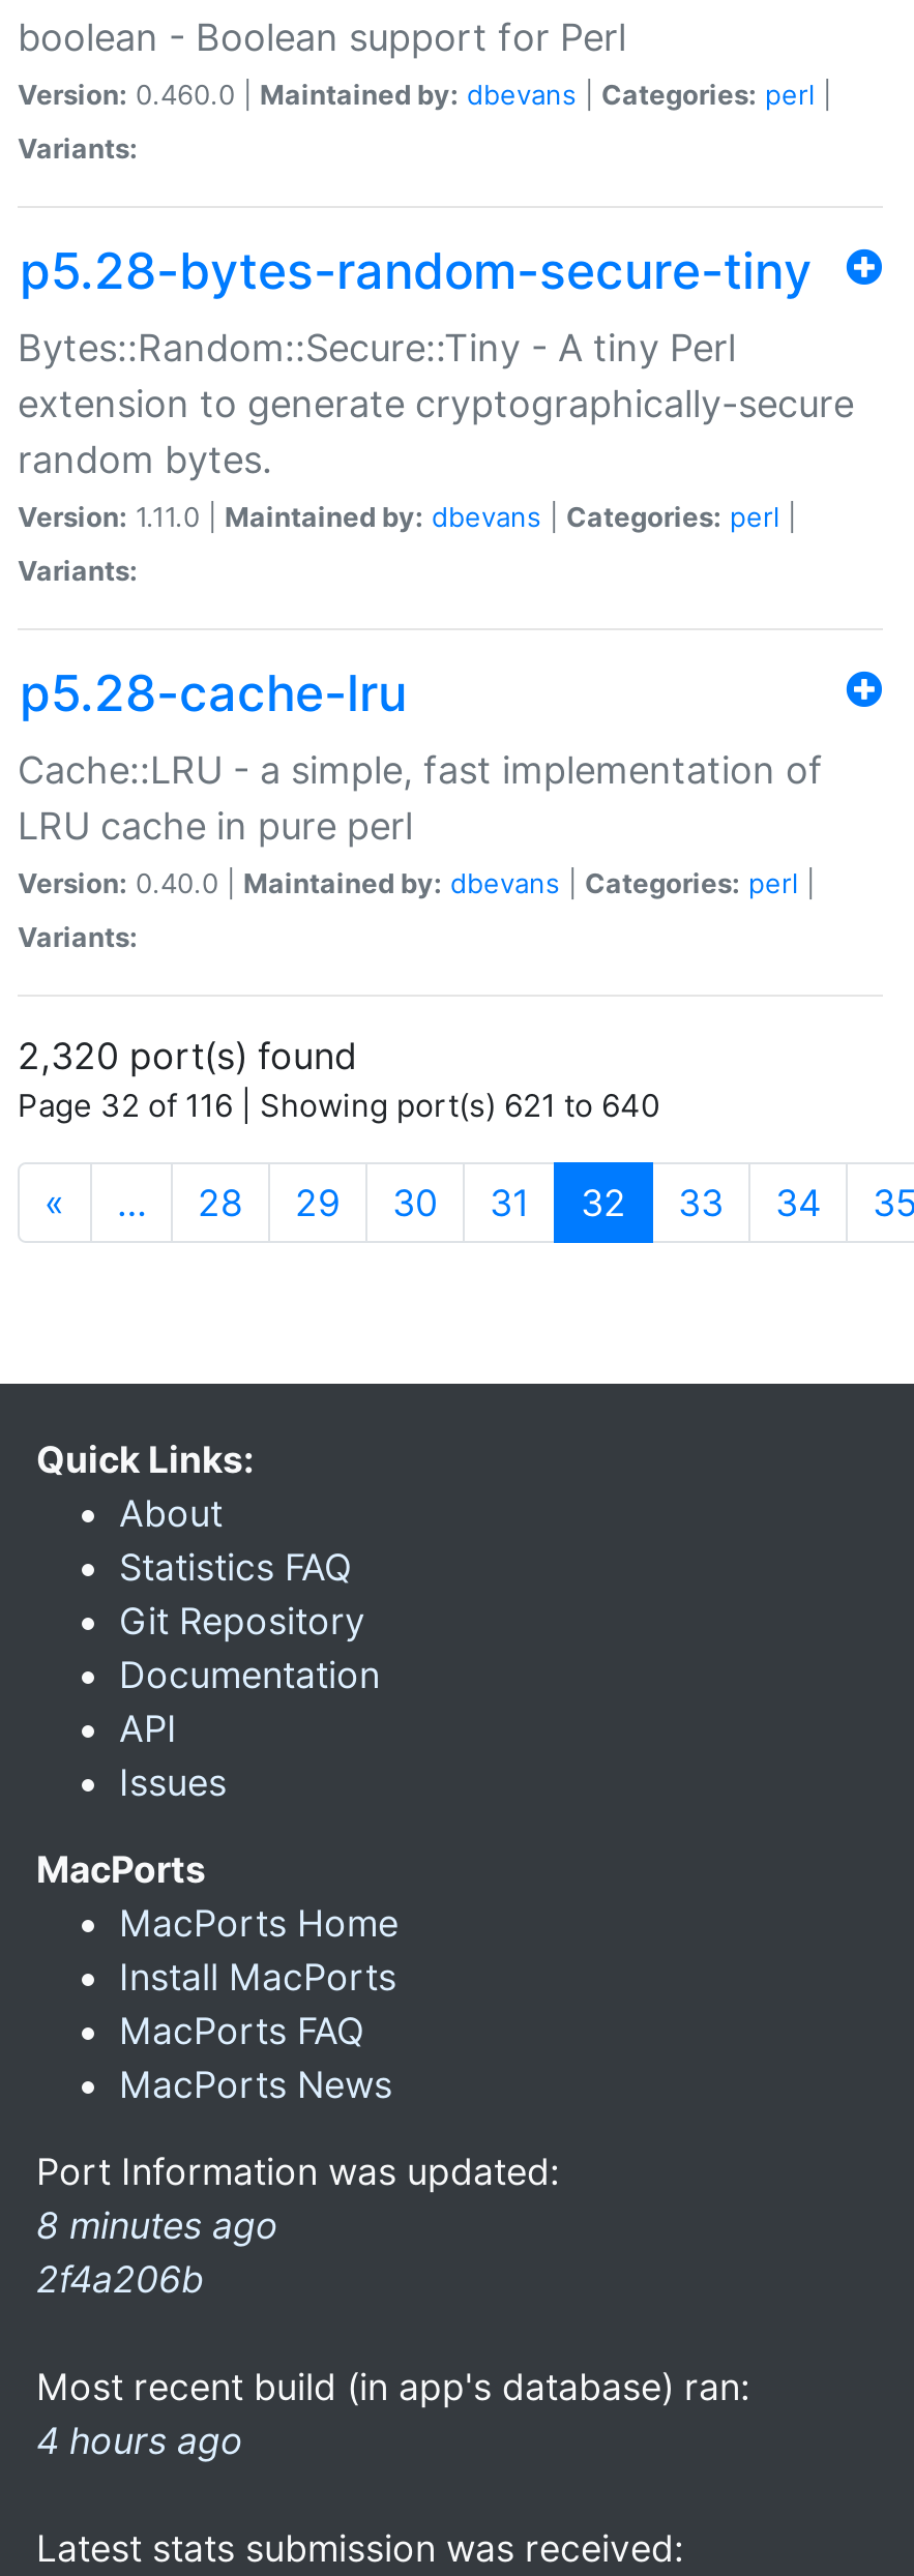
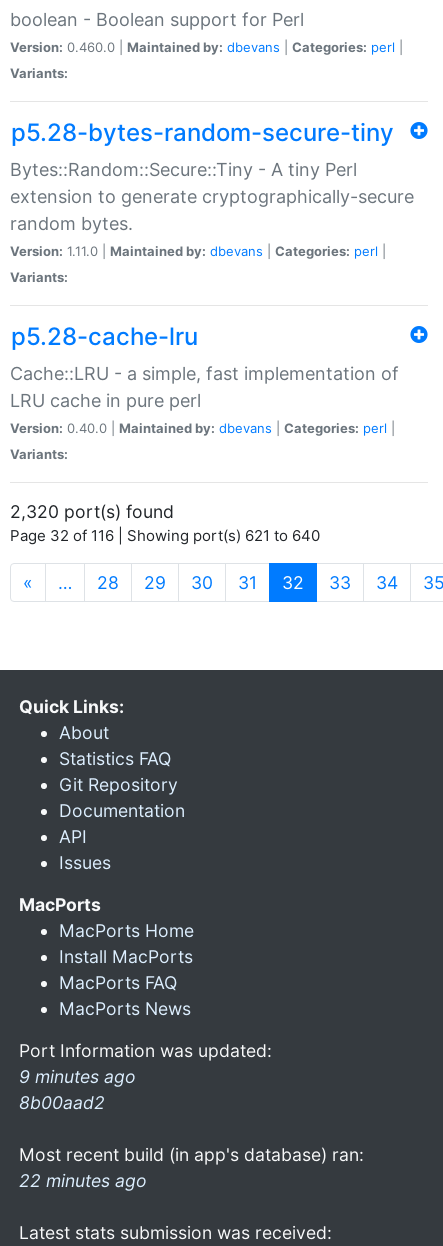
- 8 minutes ago
- 2f4a206b
+ 9 minutes ago
+ 8b00aad2

- 4 hours ago
+ 22 minutes ago
